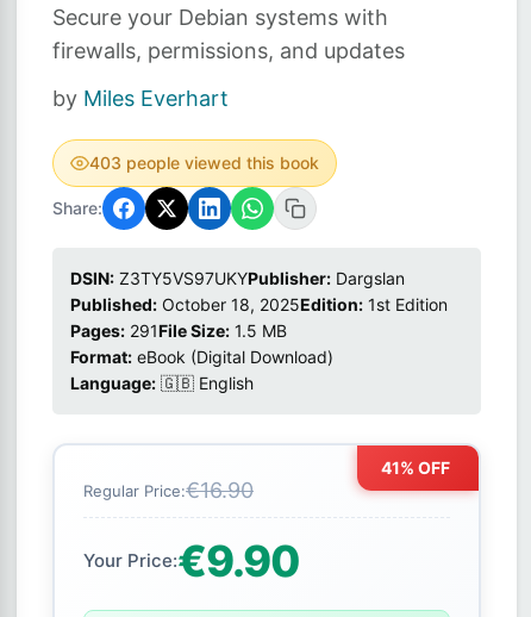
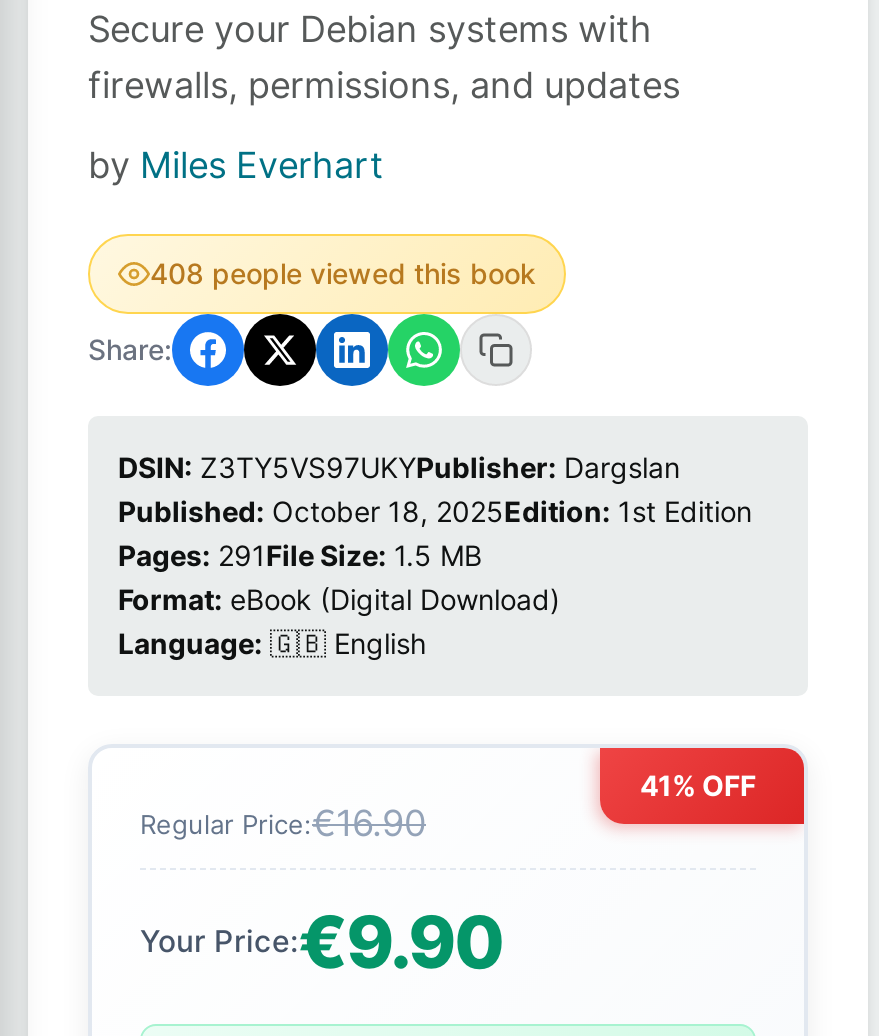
- 403 people viewed this book
+ 408 people viewed this book
